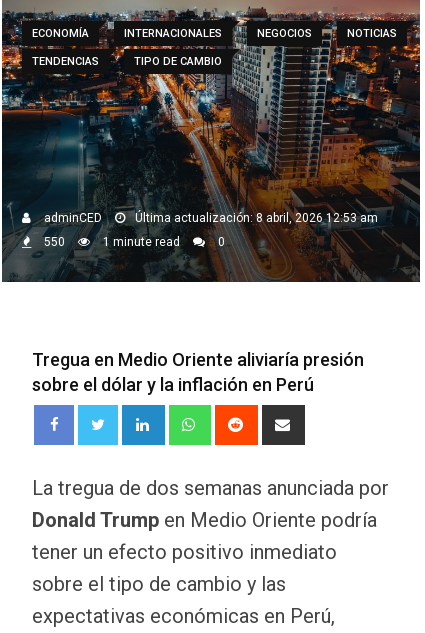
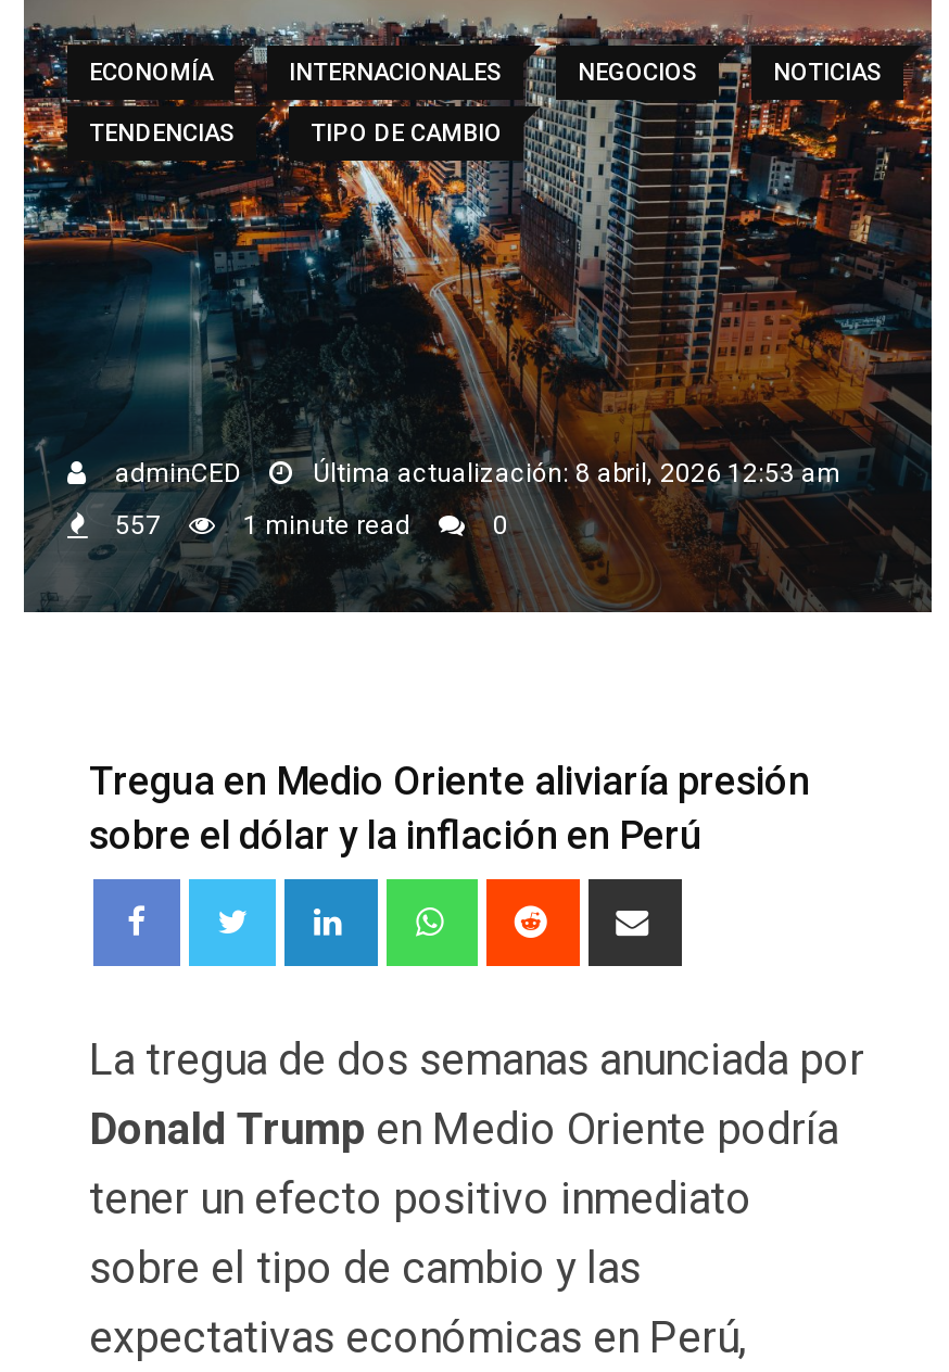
- 550
+ 557
